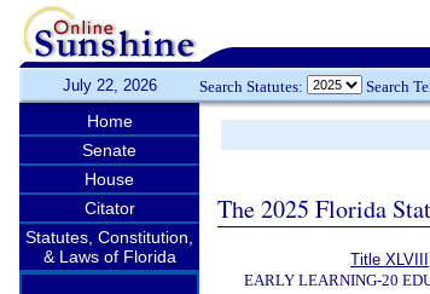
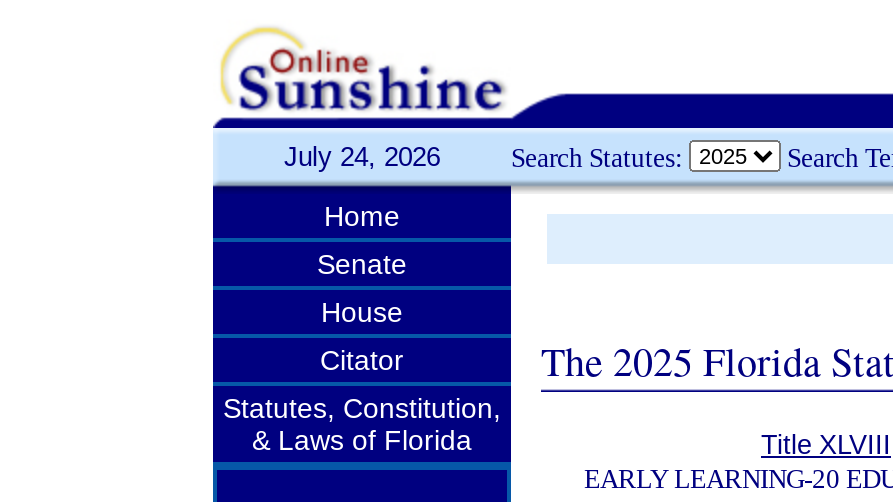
- July 22, 2026
+ July 24, 2026
